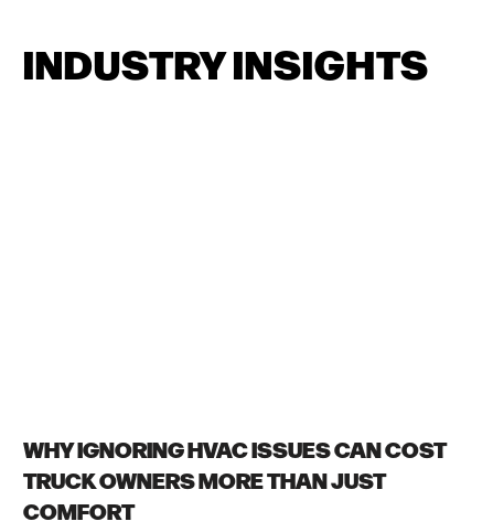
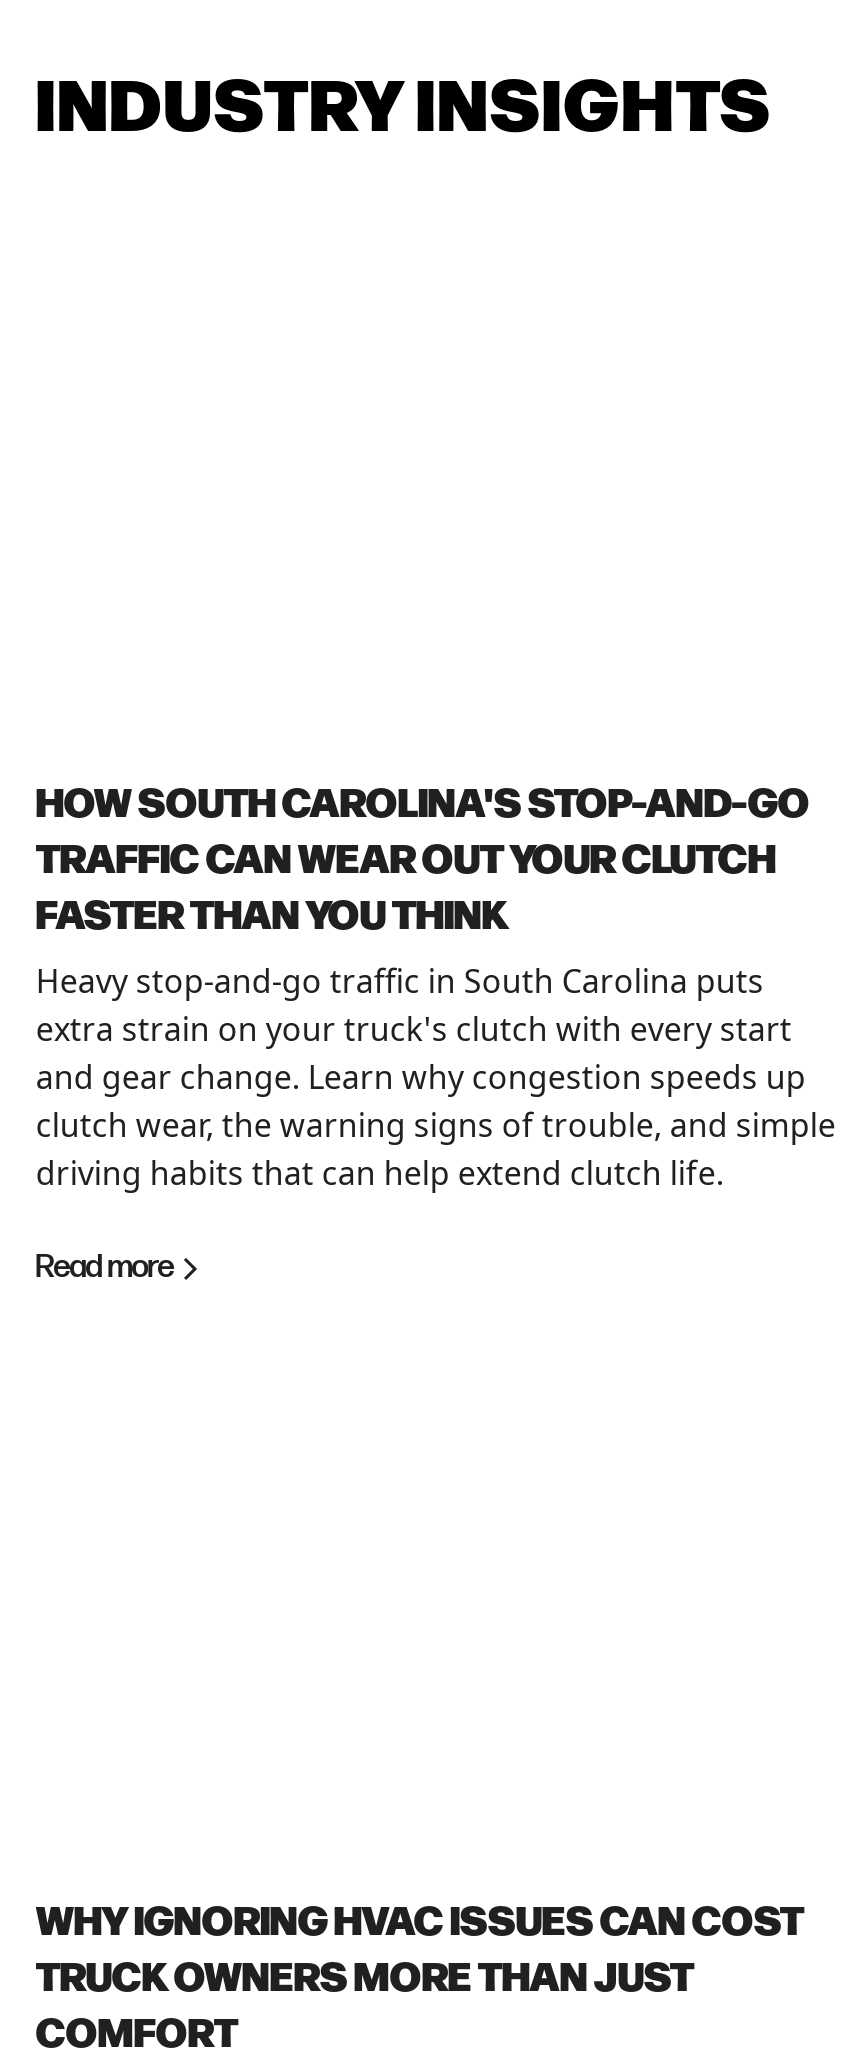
+ HOW SOUTH CAROLINA'S STOP-AND-GO
+ TRAFFIC CAN WEAR OUT YOUR CLUTCH
+ FASTER THAN YOU THINK
+ Heavy stop-and-go traffic in South Carolina puts
+ extra strain on your truck's clutch with every start
+ and gear change. Learn why congestion speeds up
+ clutch wear, the warning signs of trouble, and simple
+ driving habits that can help extend clutch life.
+ Read more
